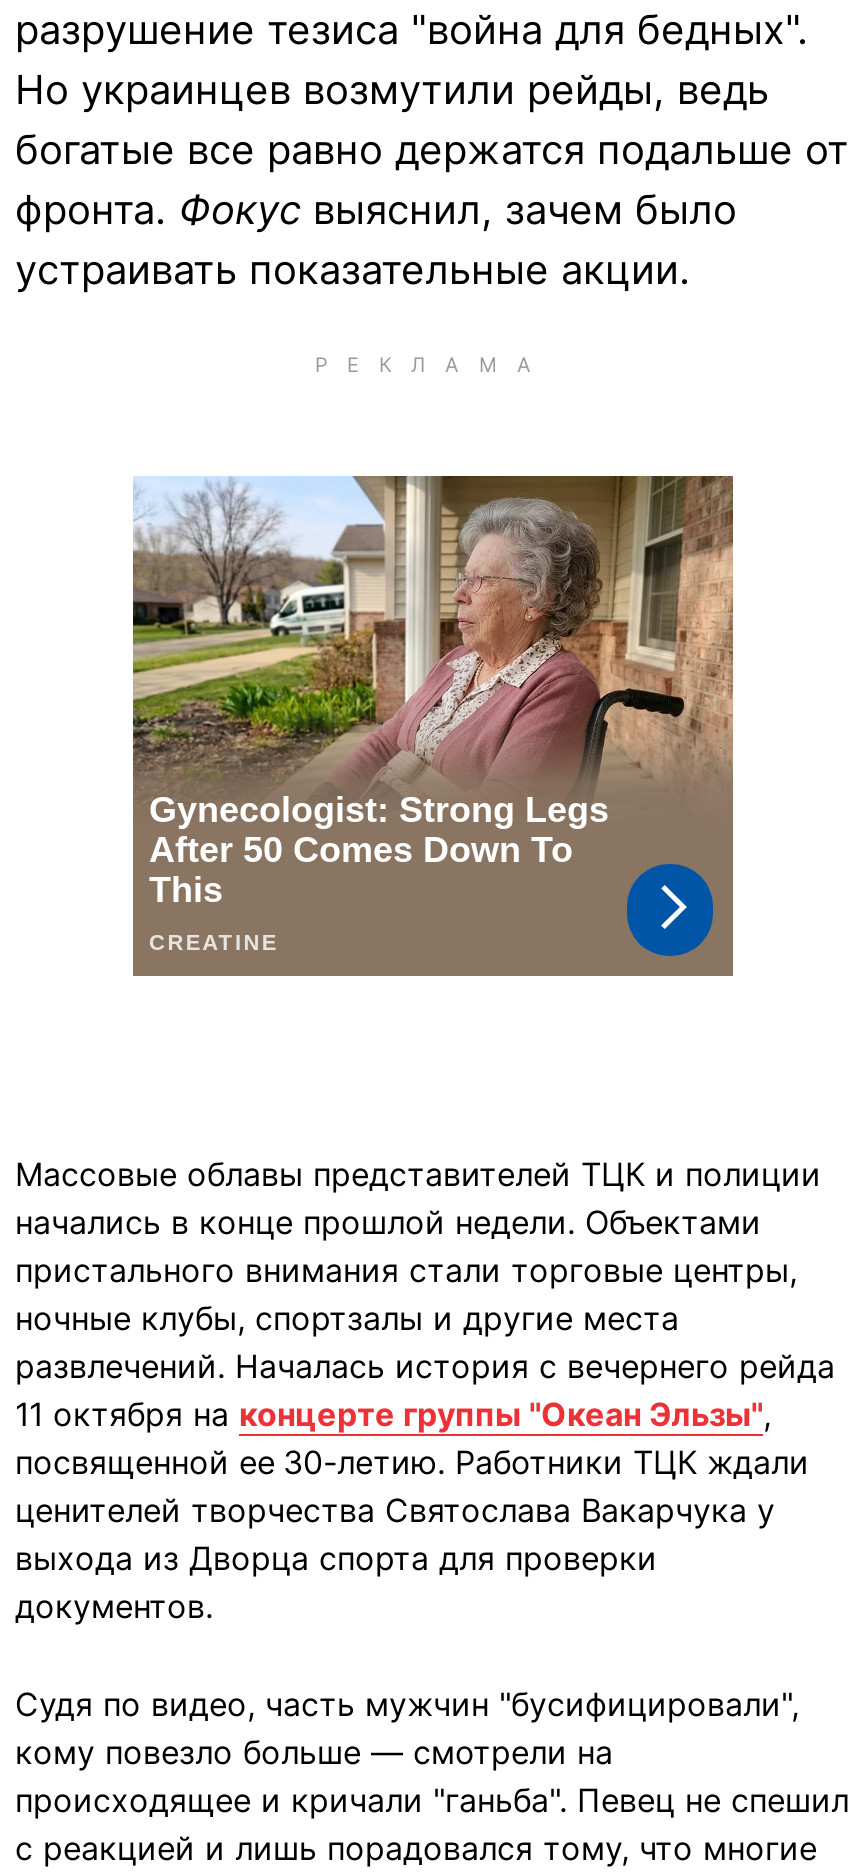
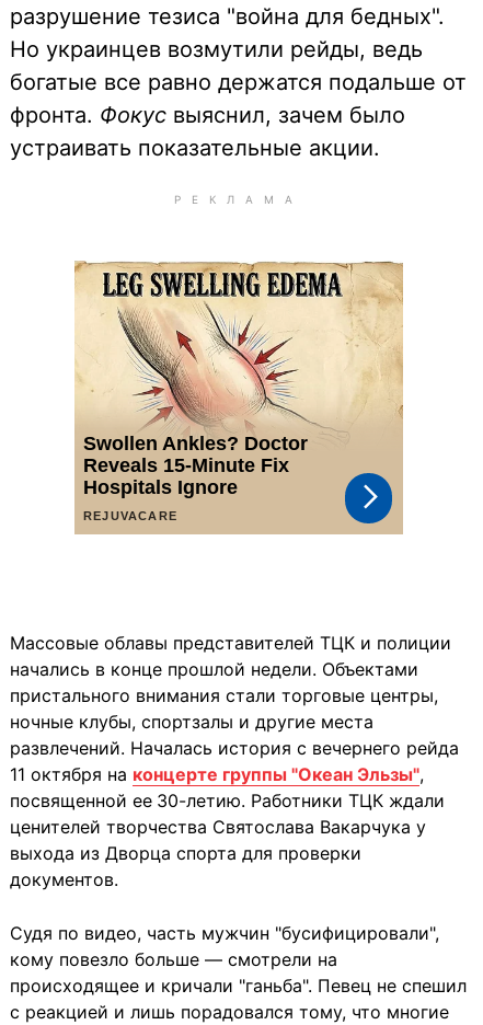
- [image]
+ [image]
